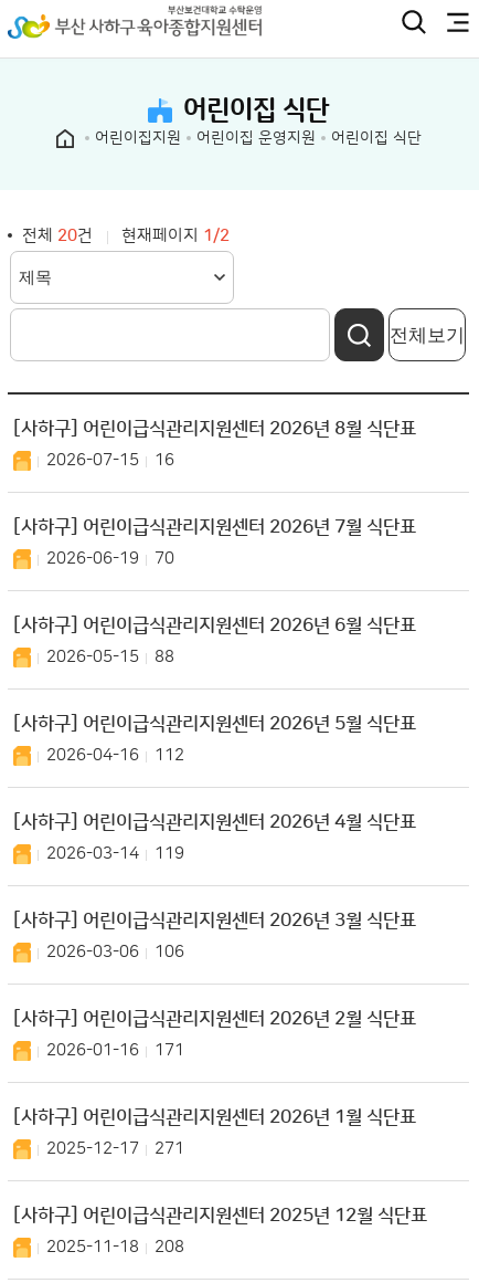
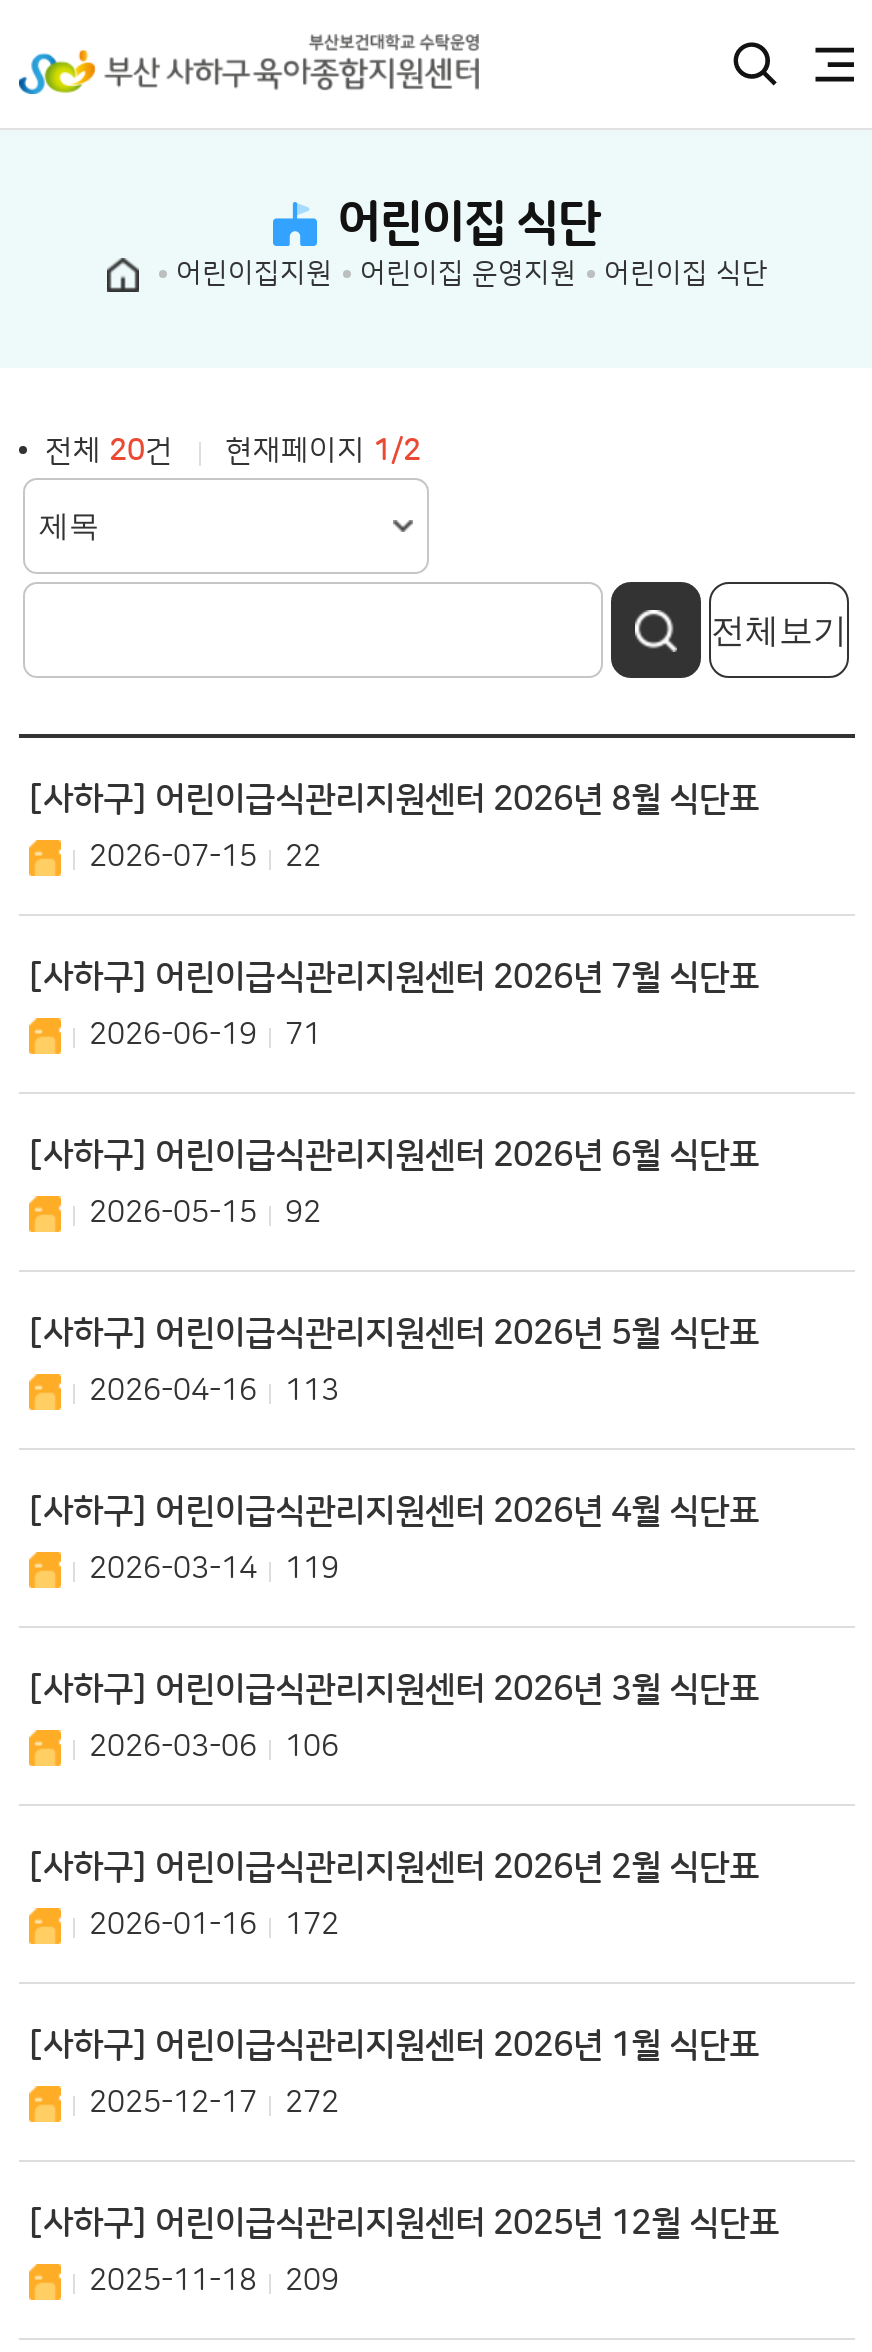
- 2026-07-15 16
+ 2026-07-15 22

- 2026-06-19 70
+ 2026-06-19 71

- 2026-05-15 88
+ 2026-05-15 92

- 2026-04-16 112
+ 2026-04-16 113

- 2026-01-16 171
+ 2026-01-16 172

- 2025-12-17 271
+ 2025-12-17 272

- 2025-11-18 208
+ 2025-11-18 209
